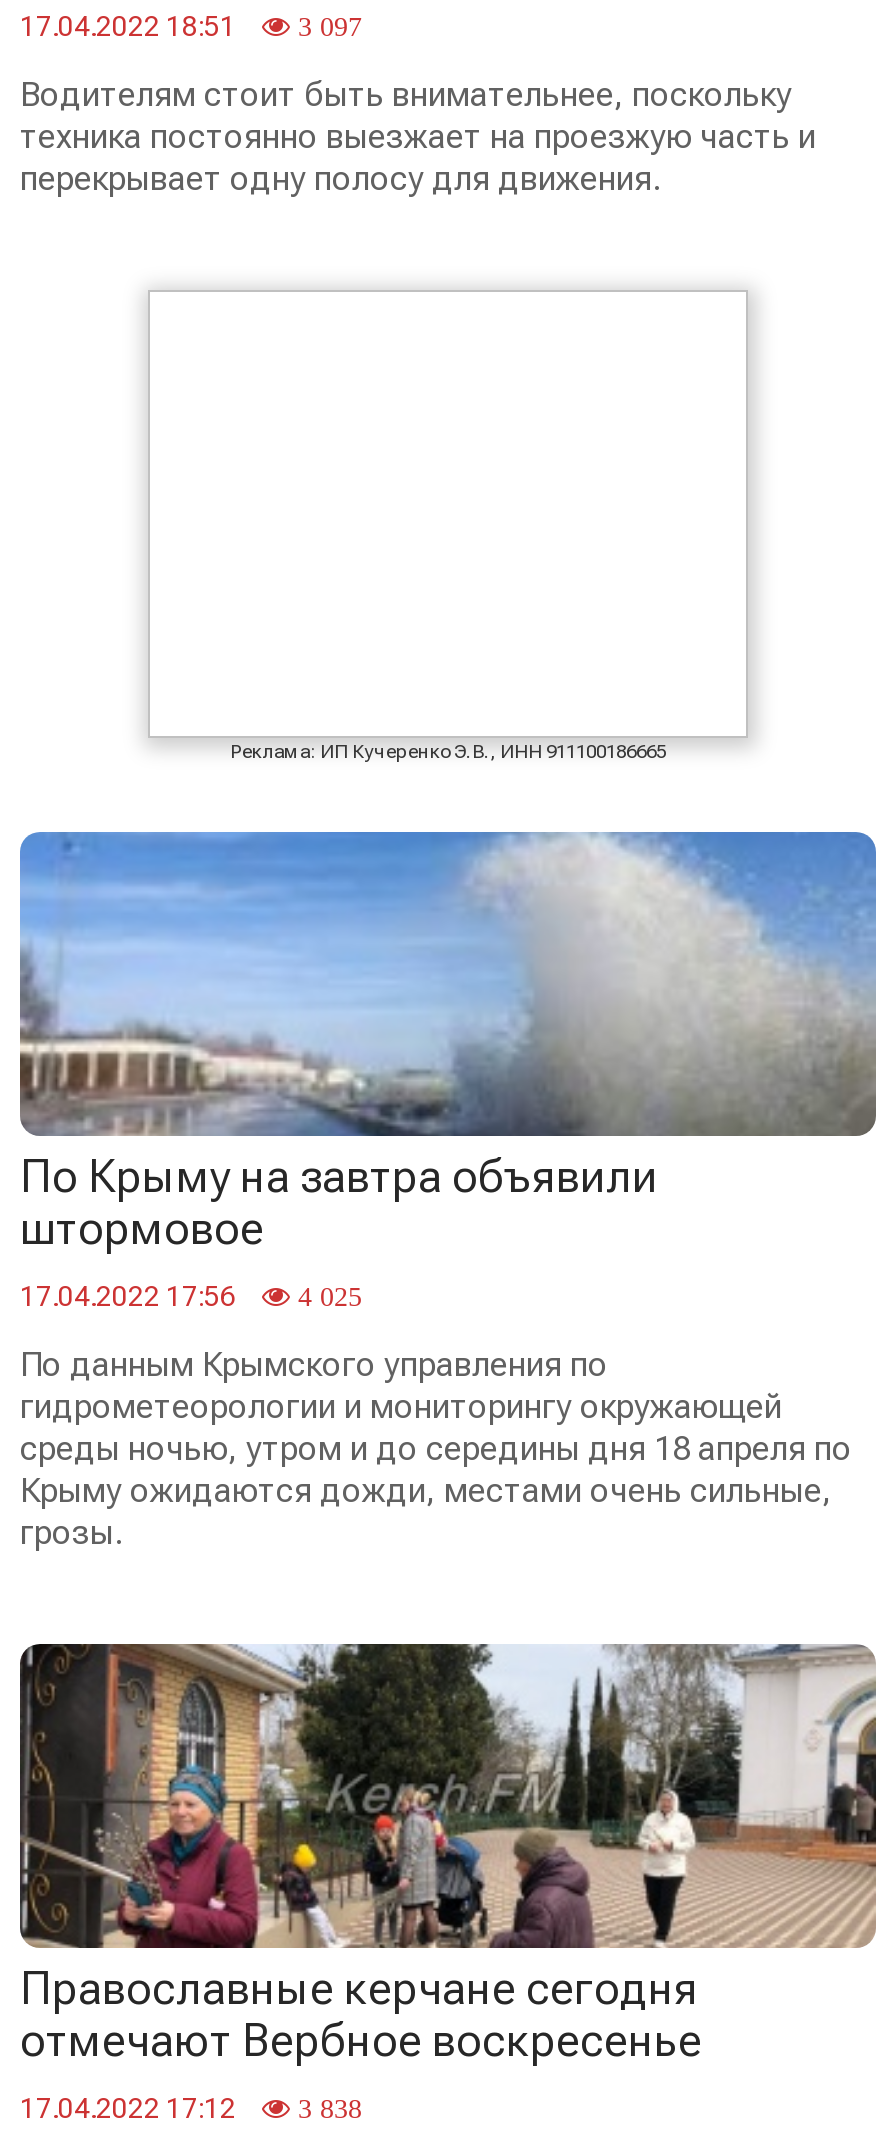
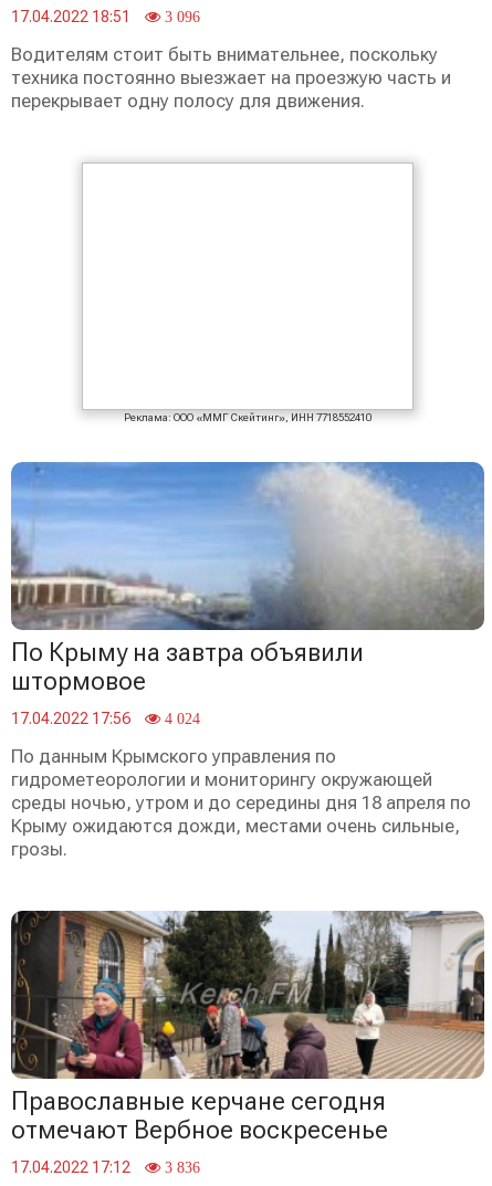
- 17.04.2022 18:51 3 097
+ 17.04.2022 18:51 3 096

- Реклама: ИП Кучеренко Э.В., ИНН 911100186665
+ Реклама: ООО «ММГ Скейтинг», ИНН 7718552410

- 17.04.2022 17:56 4 025
+ 17.04.2022 17:56 4 024

- 17.04.2022 17:12 3 838
+ 17.04.2022 17:12 3 836
